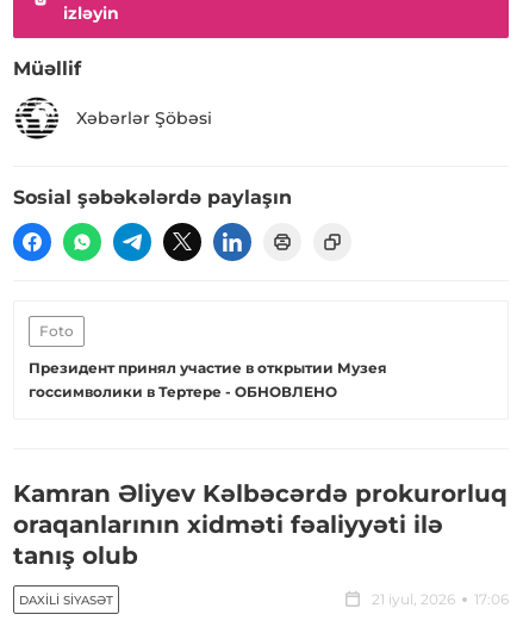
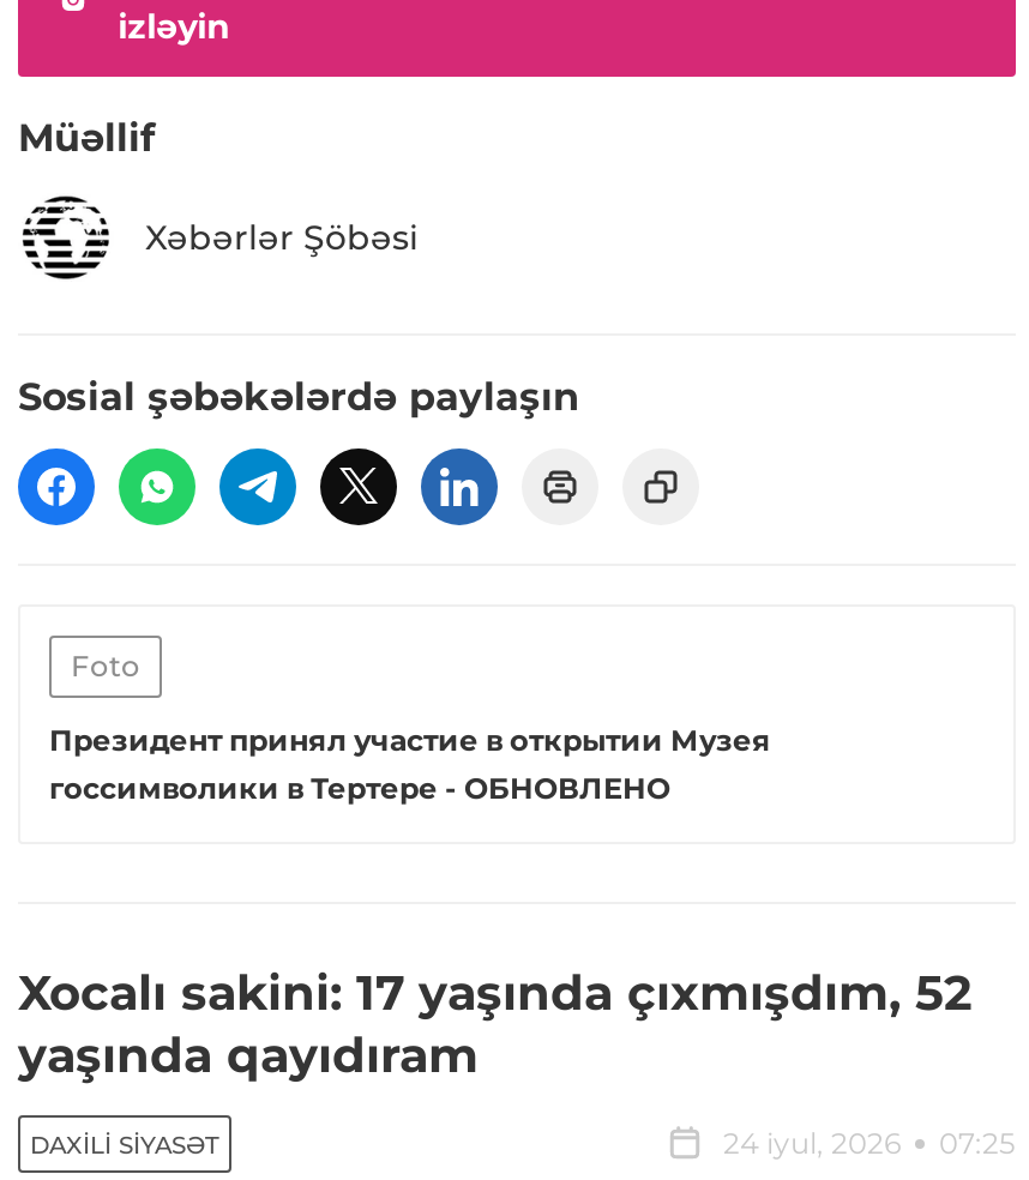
- Kamran Əliyev Kəlbəcərdə prokurorluq
- oraqanlarının xidməti fəaliyyəti ilə
- tanış olub
+ Xocalı sakini: 17 yaşında çıxmışdım, 52
+ yaşında qayıdıram

- 21 iyul, 2026
- 17:06
+ 24 iyul, 2026
+ 07:25
